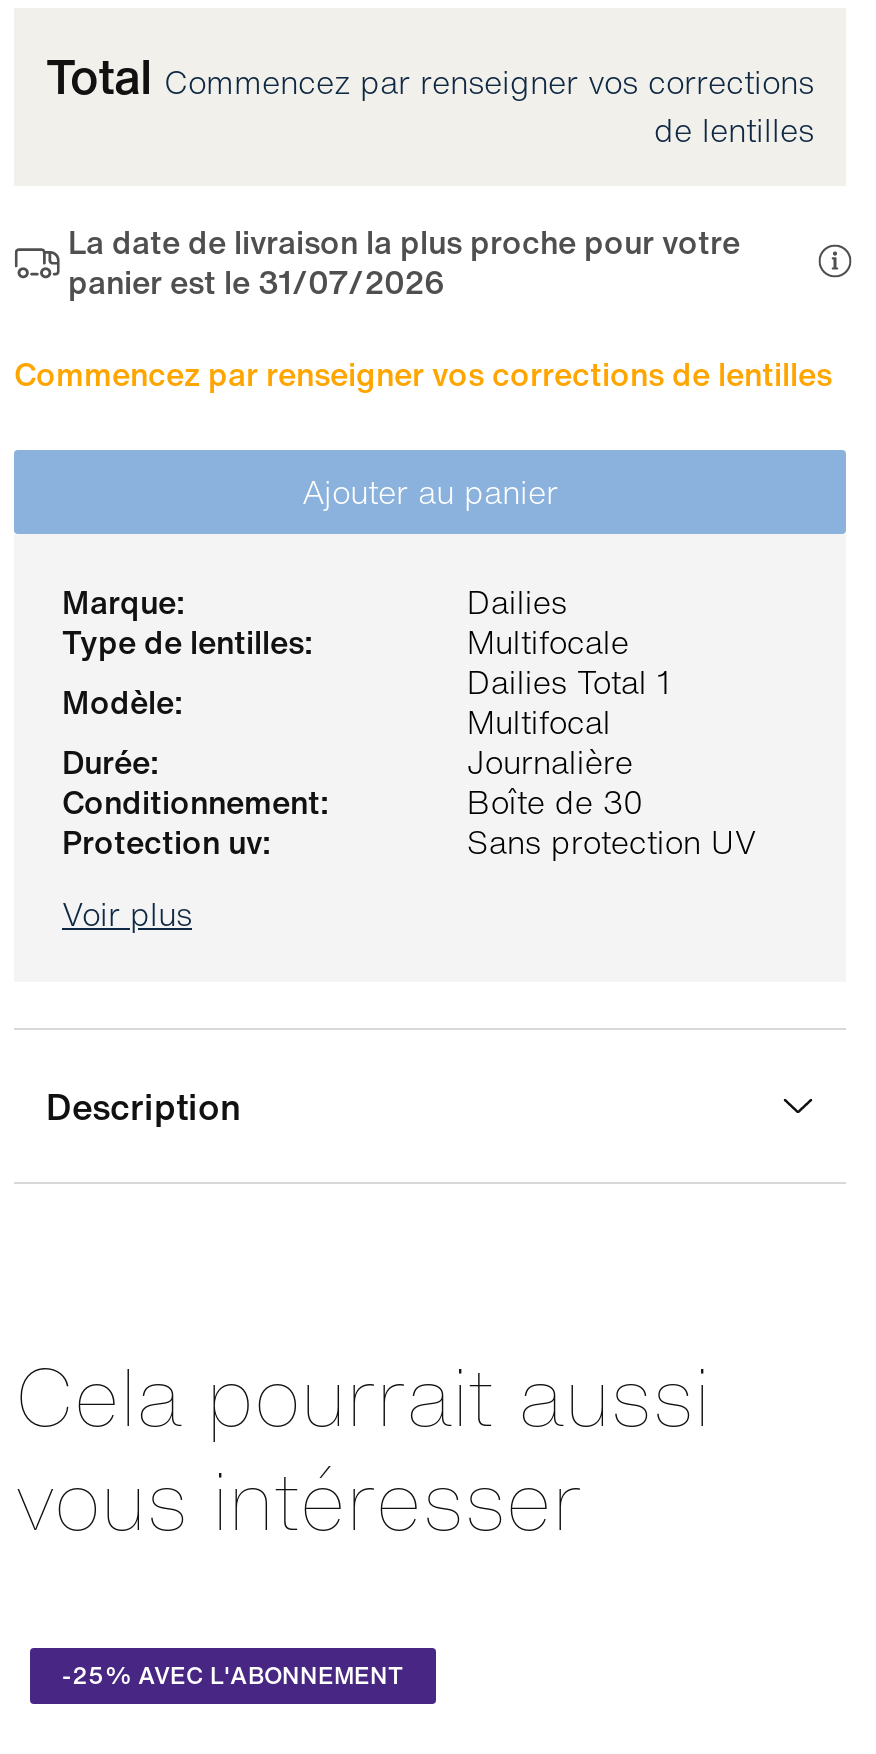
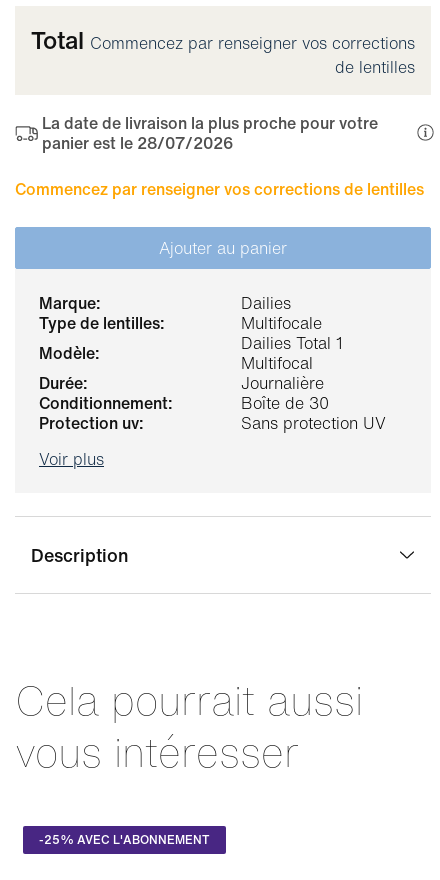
- panier est le 31/07/2026
+ panier est le 28/07/2026
